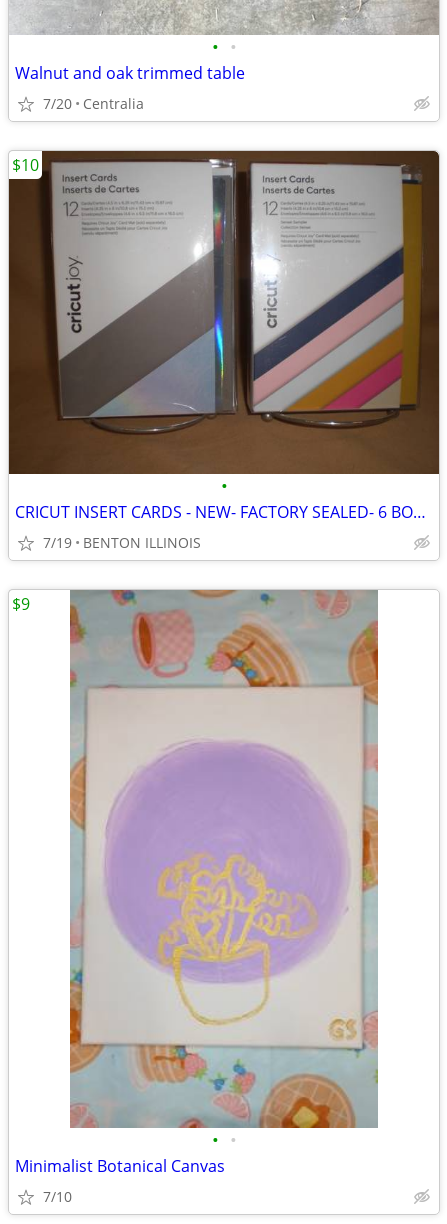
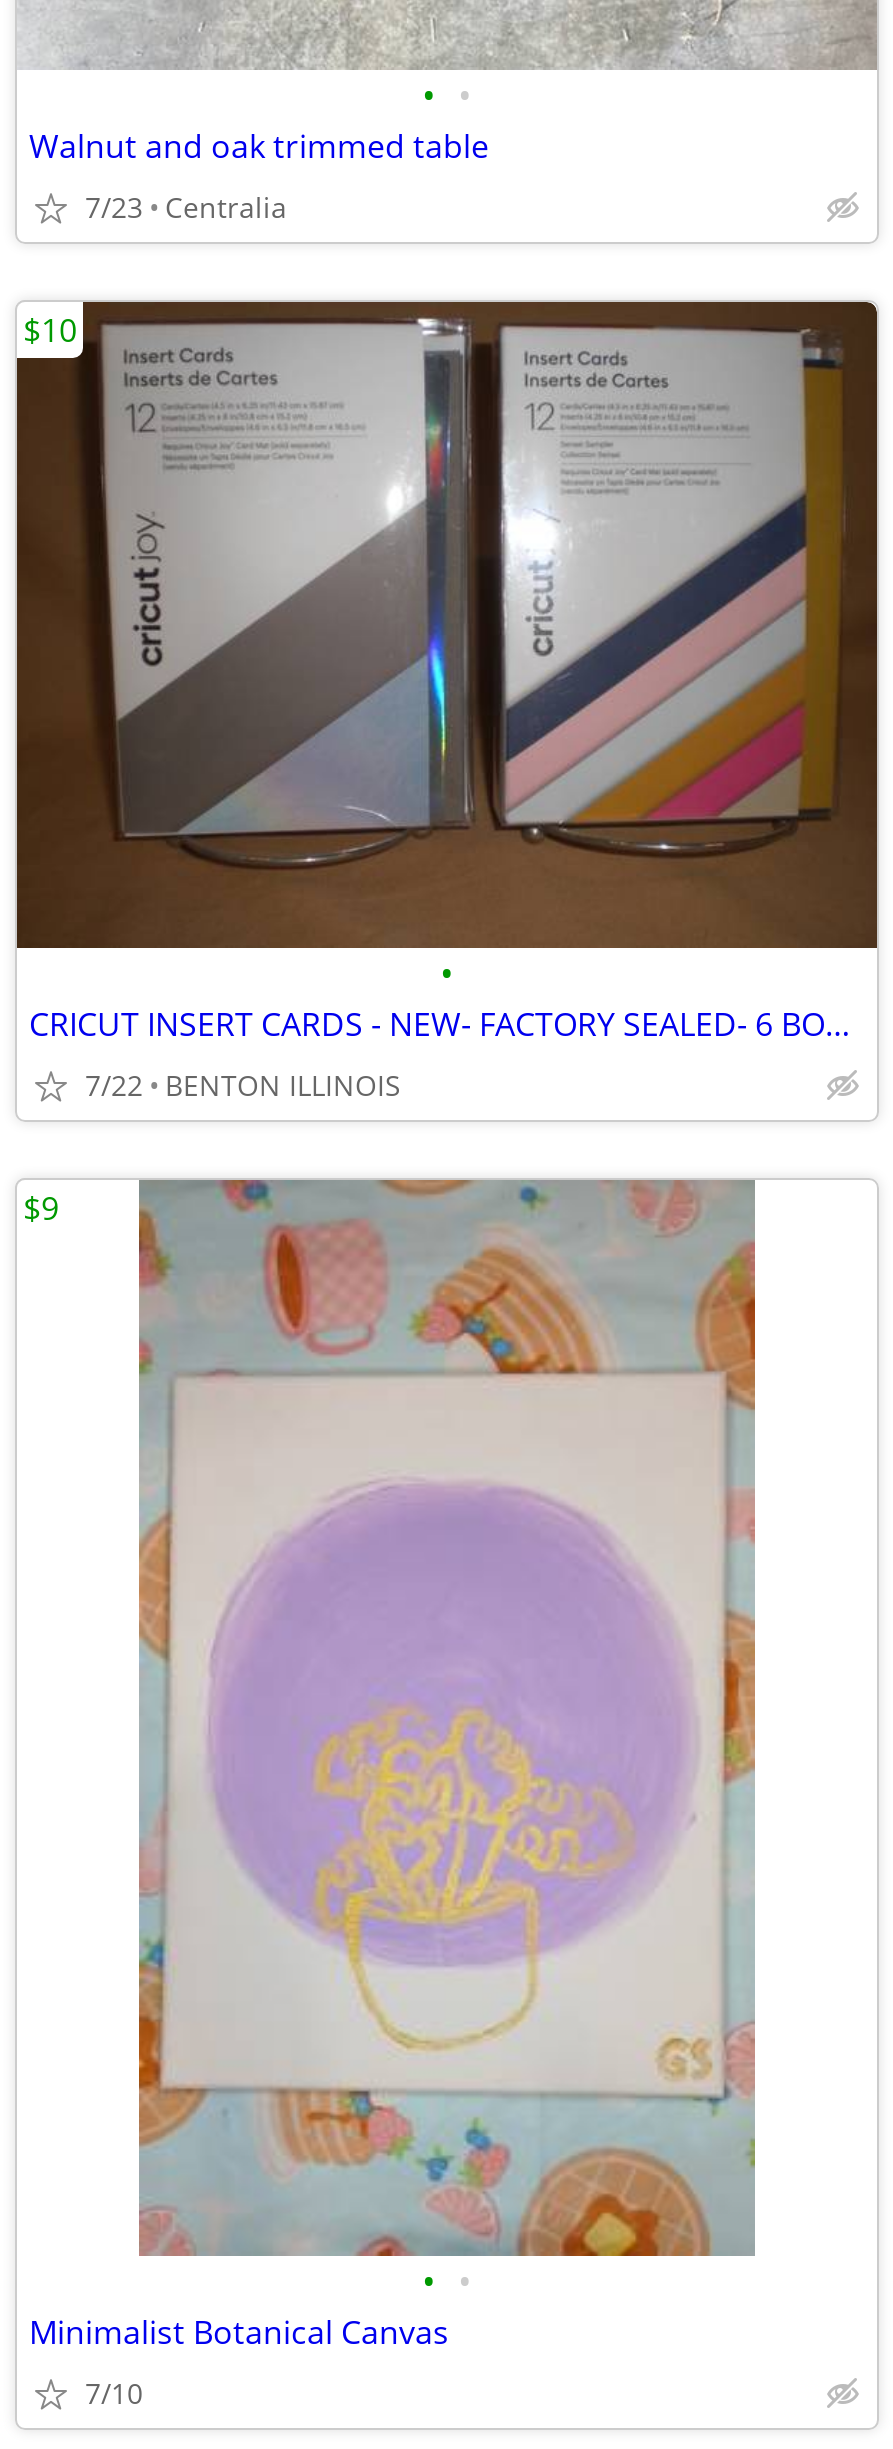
- 7/20 Centralia
+ 7/23 Centralia

- 7/19 BENTON ILLINOIS
+ 7/22 BENTON ILLINOIS
